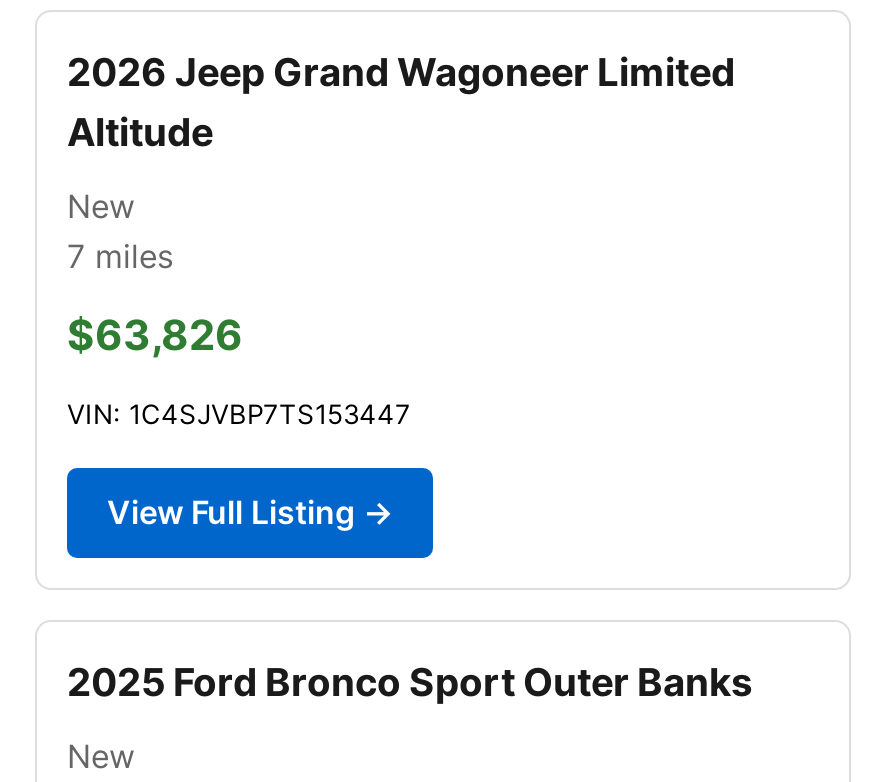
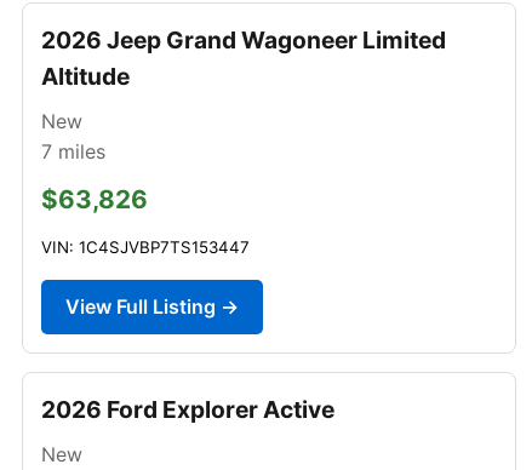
- 2025 Ford Bronco Sport Outer Banks
+ 2026 Ford Explorer Active
